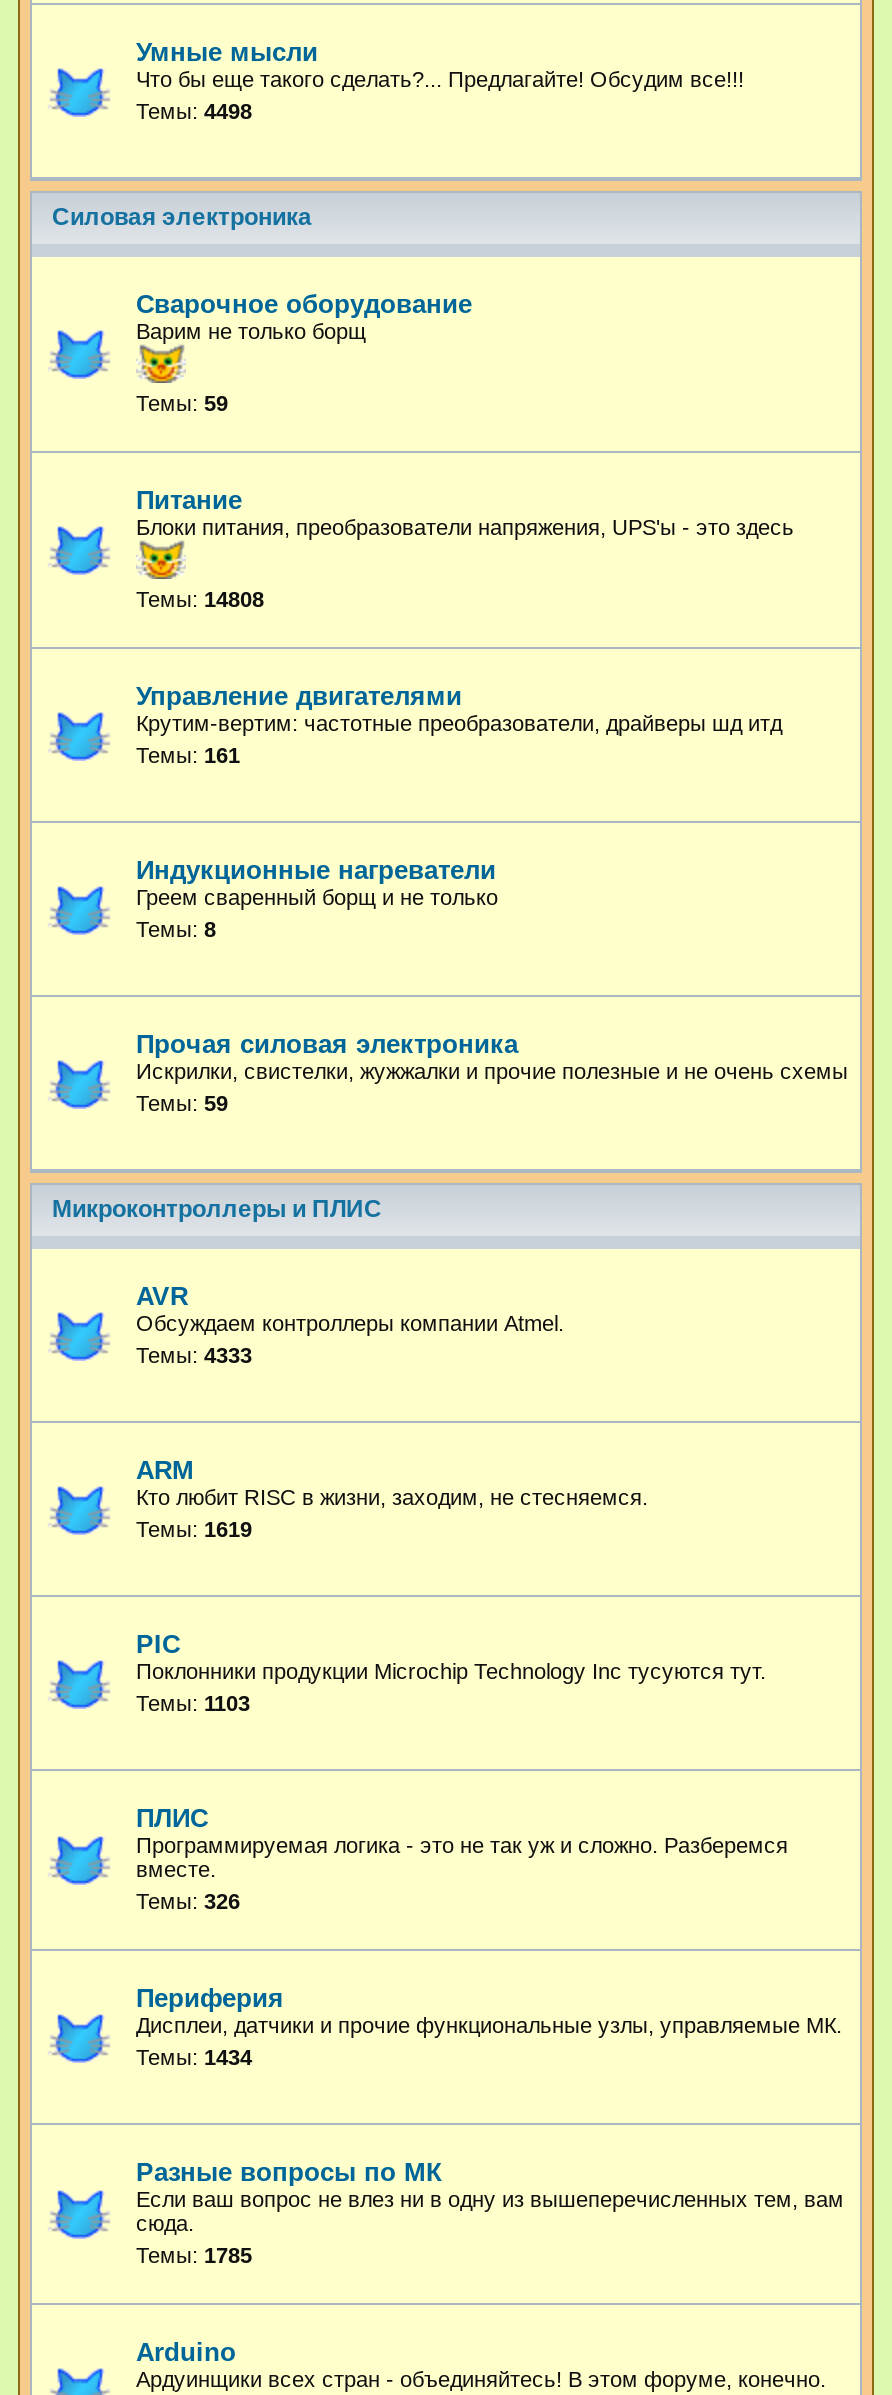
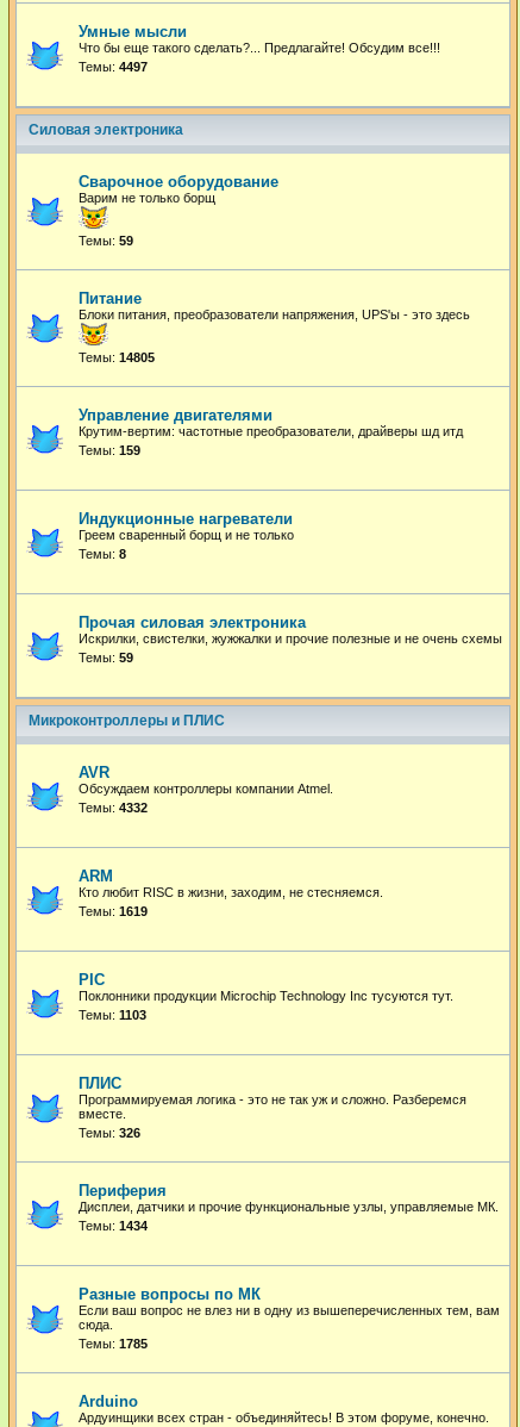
- Темы: 4498
+ Темы: 4497

- Темы: 14808
+ Темы: 14805

- Темы: 161
+ Темы: 159

- Темы: 4333
+ Темы: 4332
